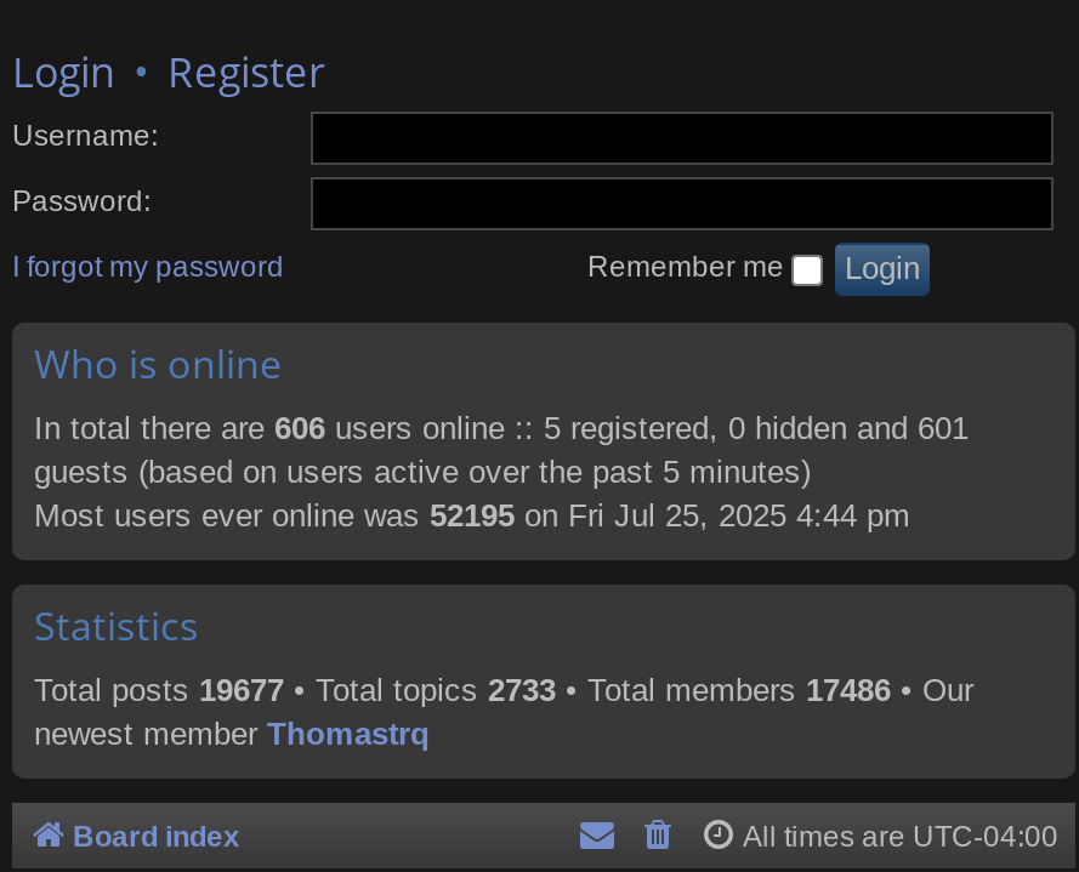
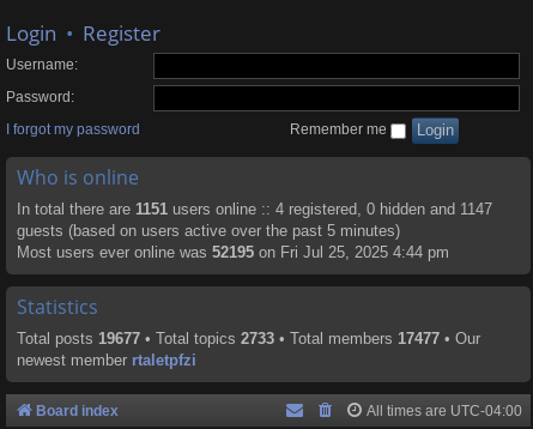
- In total there are 606 users online :: 5 registered, 0 hidden and 601
+ In total there are 1151 users online :: 4 registered, 0 hidden and 1147

- Total posts 19677 • Total topics 2733 • Total members 17486 • Our
+ Total posts 19677 • Total topics 2733 • Total members 17477 • Our

- newest member Thomastrq
+ newest member rtaletpfzi
